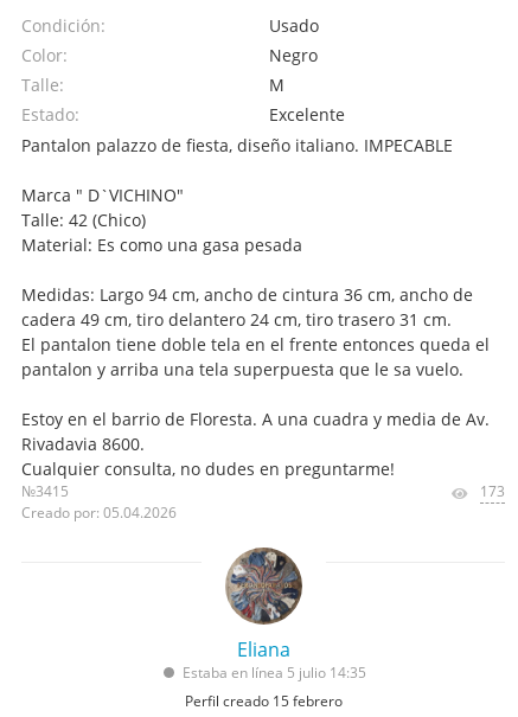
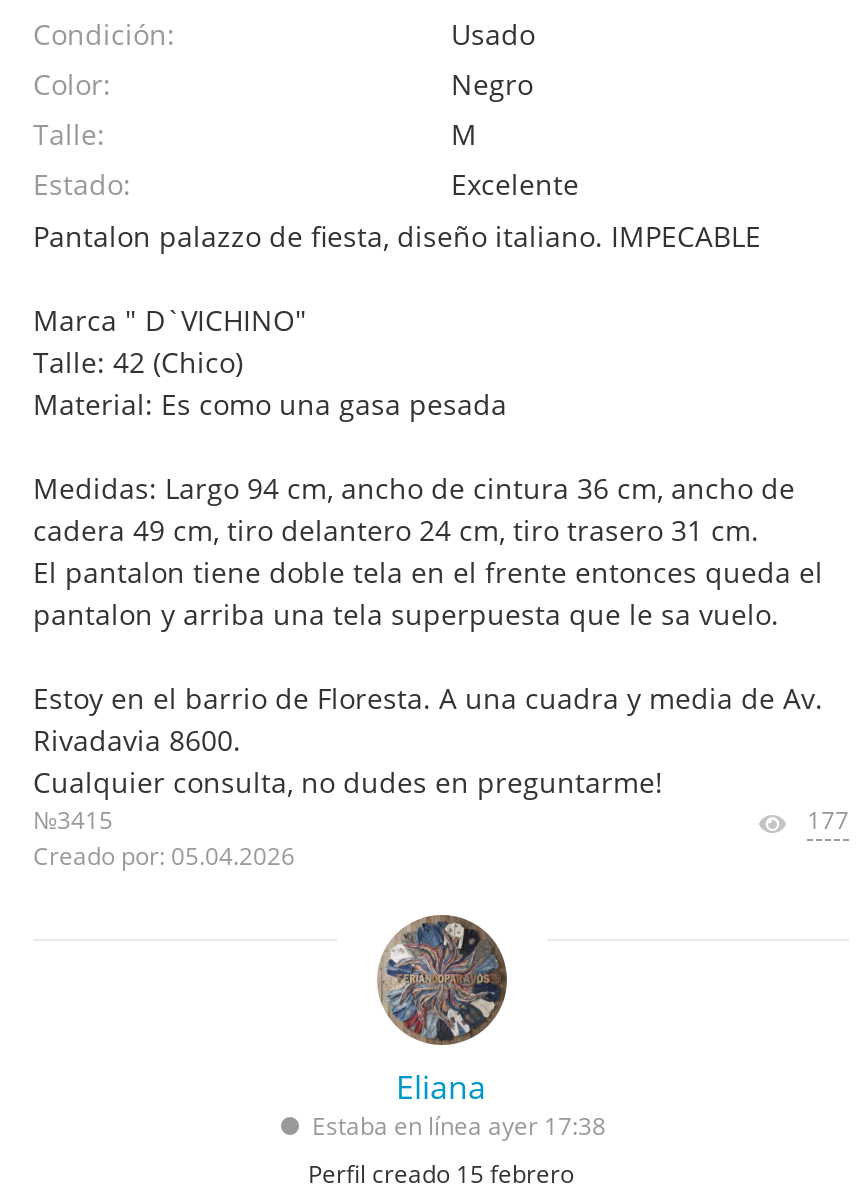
- 173
+ 177

- Estaba en línea 5 julio 14:35
+ Estaba en línea ayer 17:38
